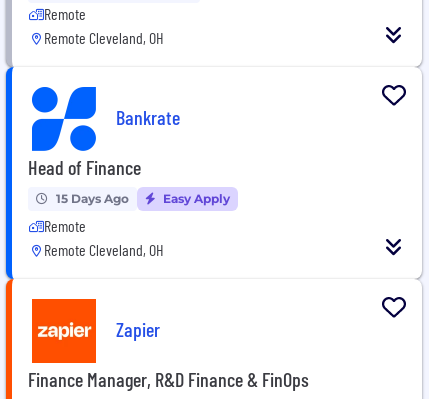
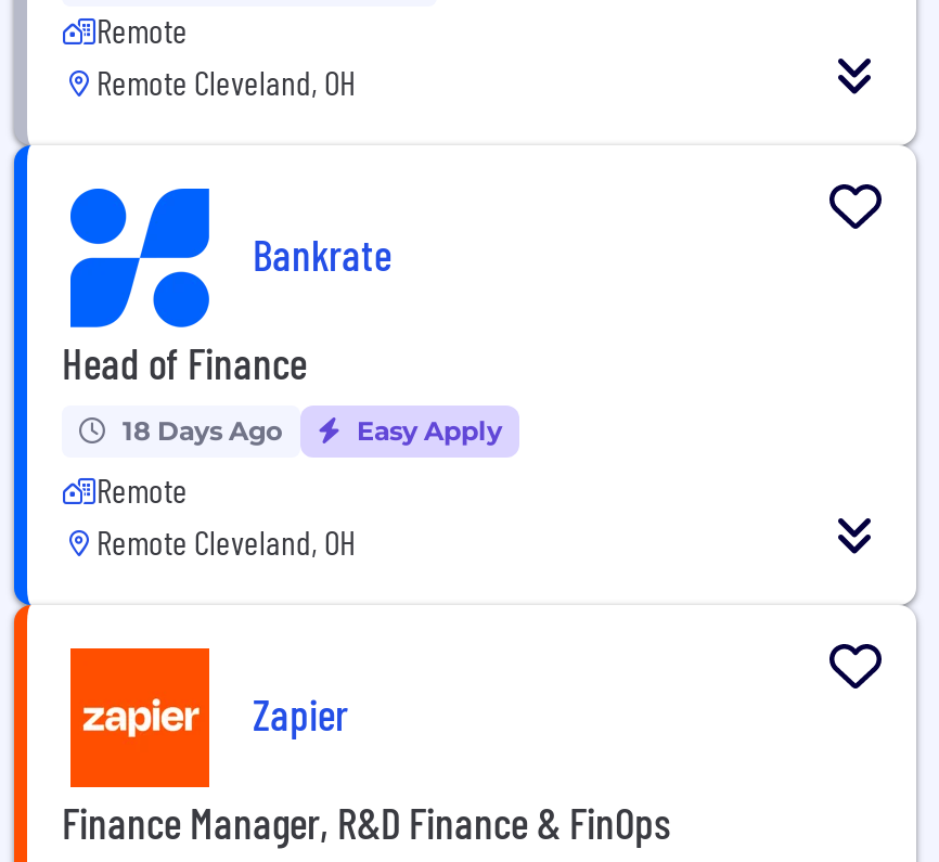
- 15 Days Ago
+ 18 Days Ago
